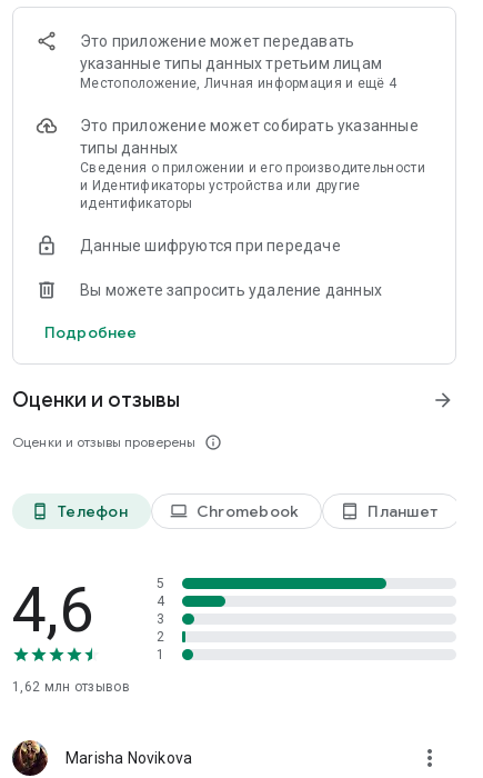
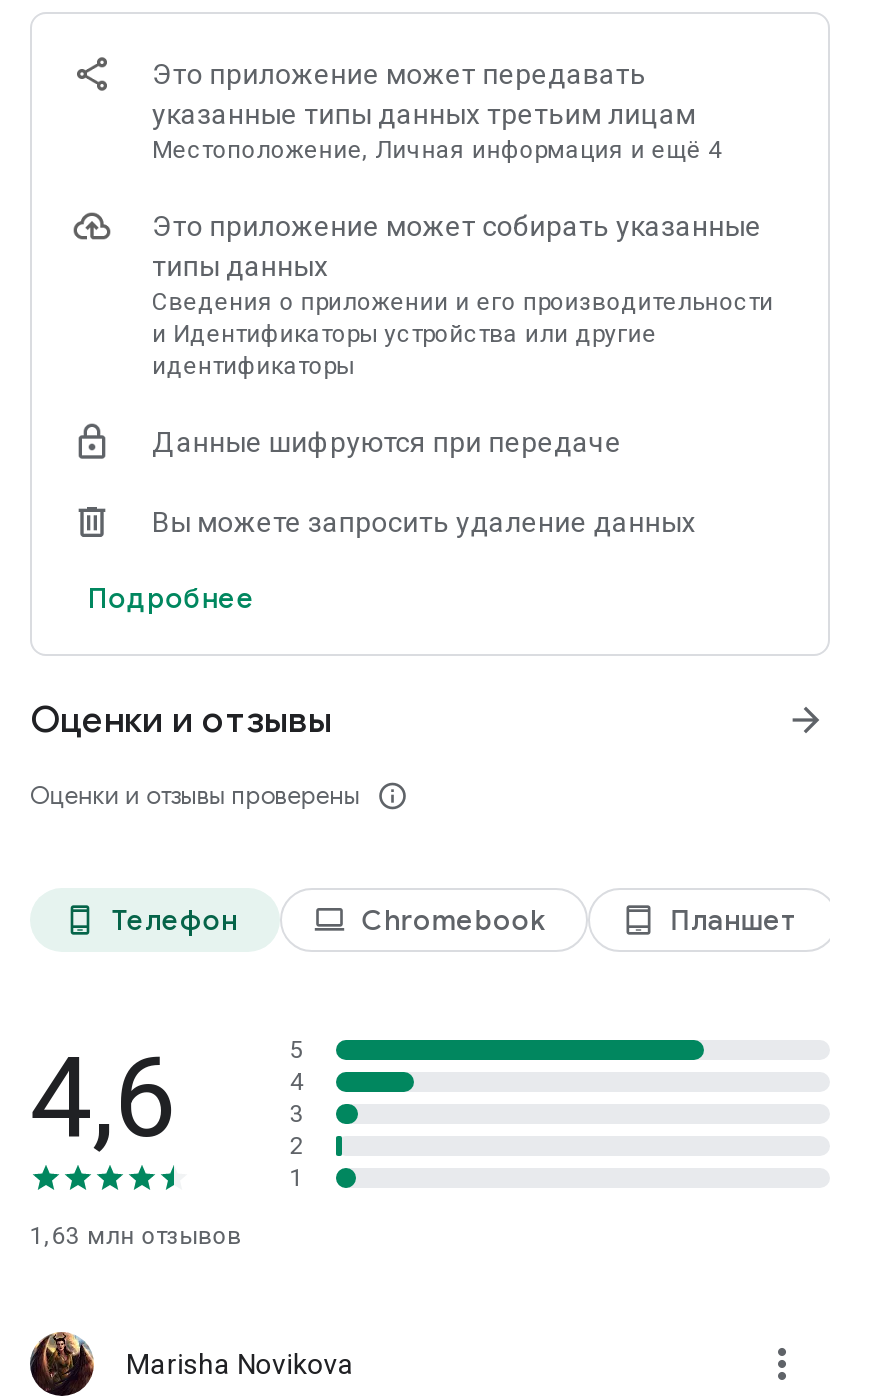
- 1,62 млн отзывов
+ 1,63 млн отзывов
